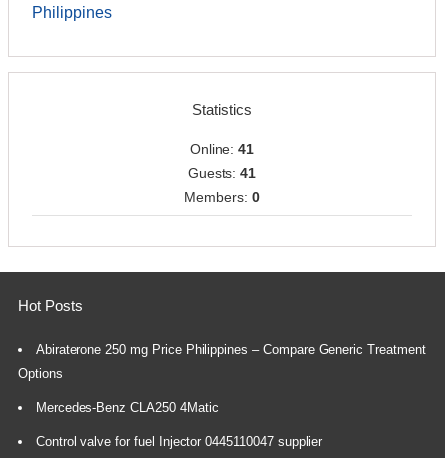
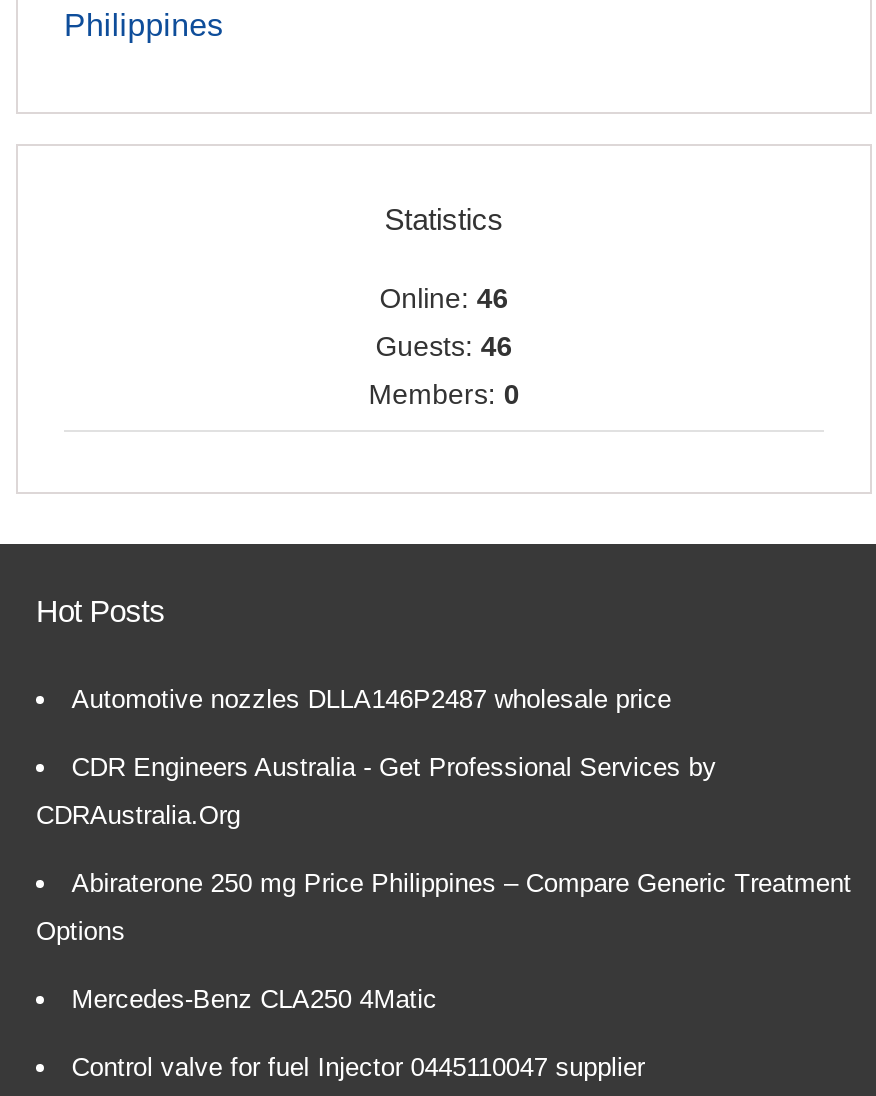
- Online: 41
+ Online: 46

- Guests: 41
+ Guests: 46

+ Automotive nozzles DLLA146P2487 wholesale price
+ CDR Engineers Australia - Get Professional Services by
+ CDRAustralia.Org
